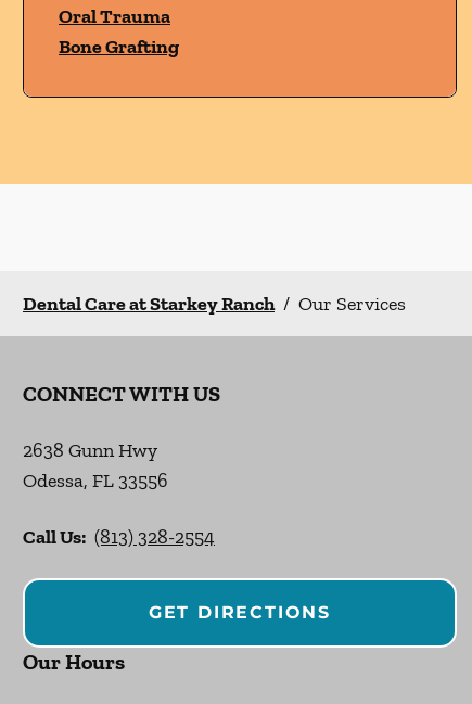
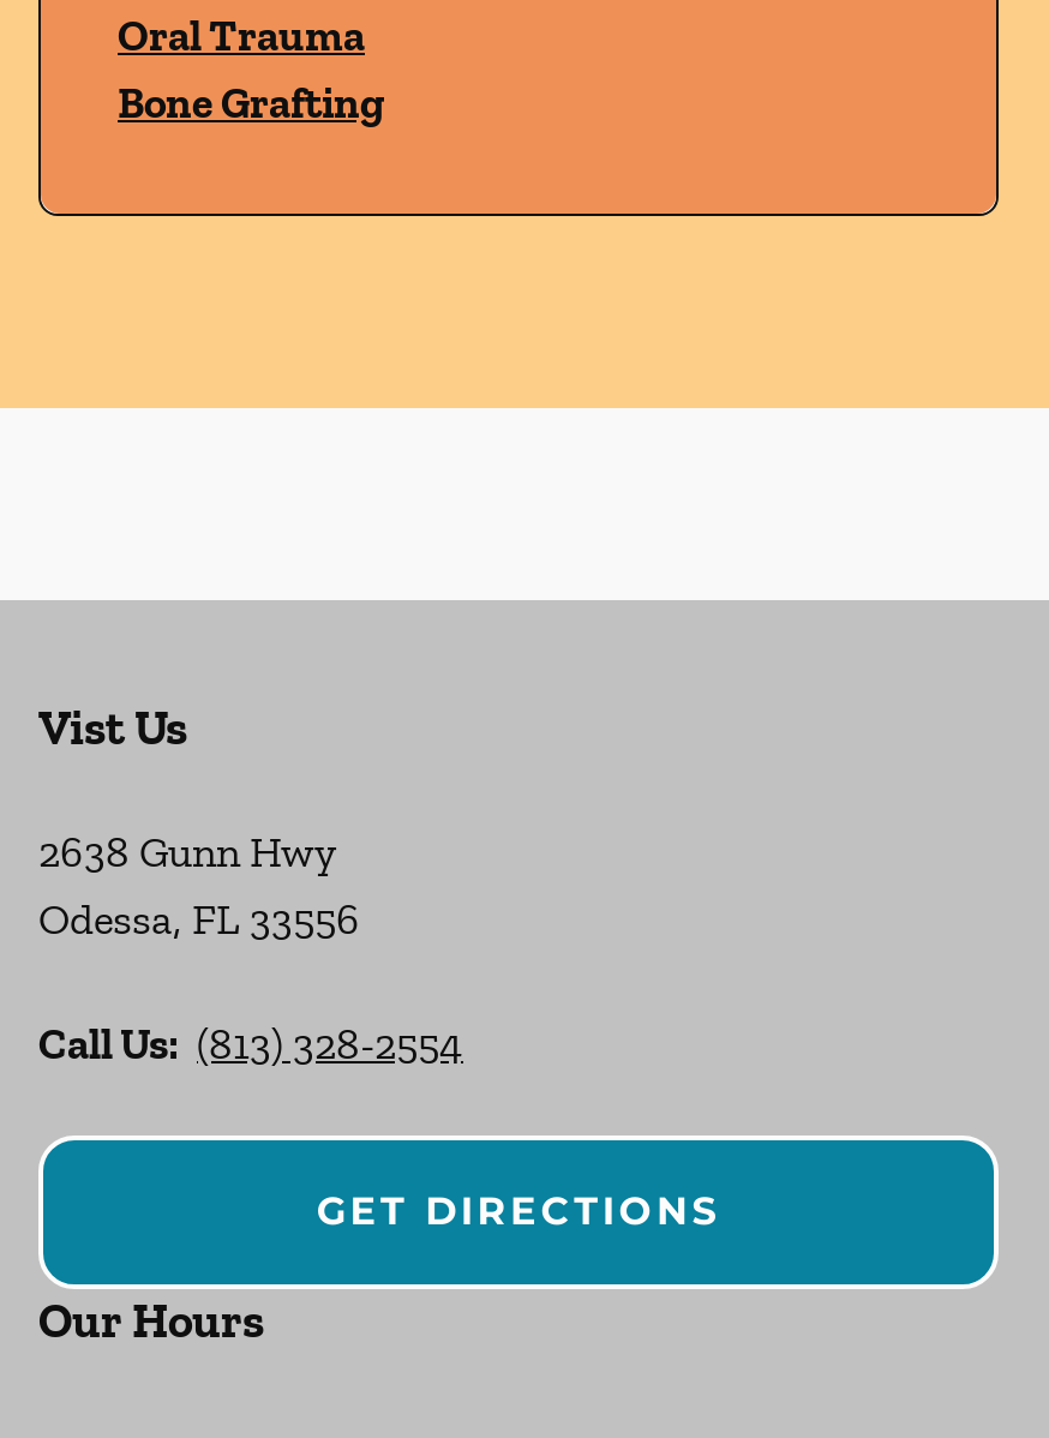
- Dental Care at Starkey Ranch / Our Services
- CONNECT WITH US
+ Vist Us
